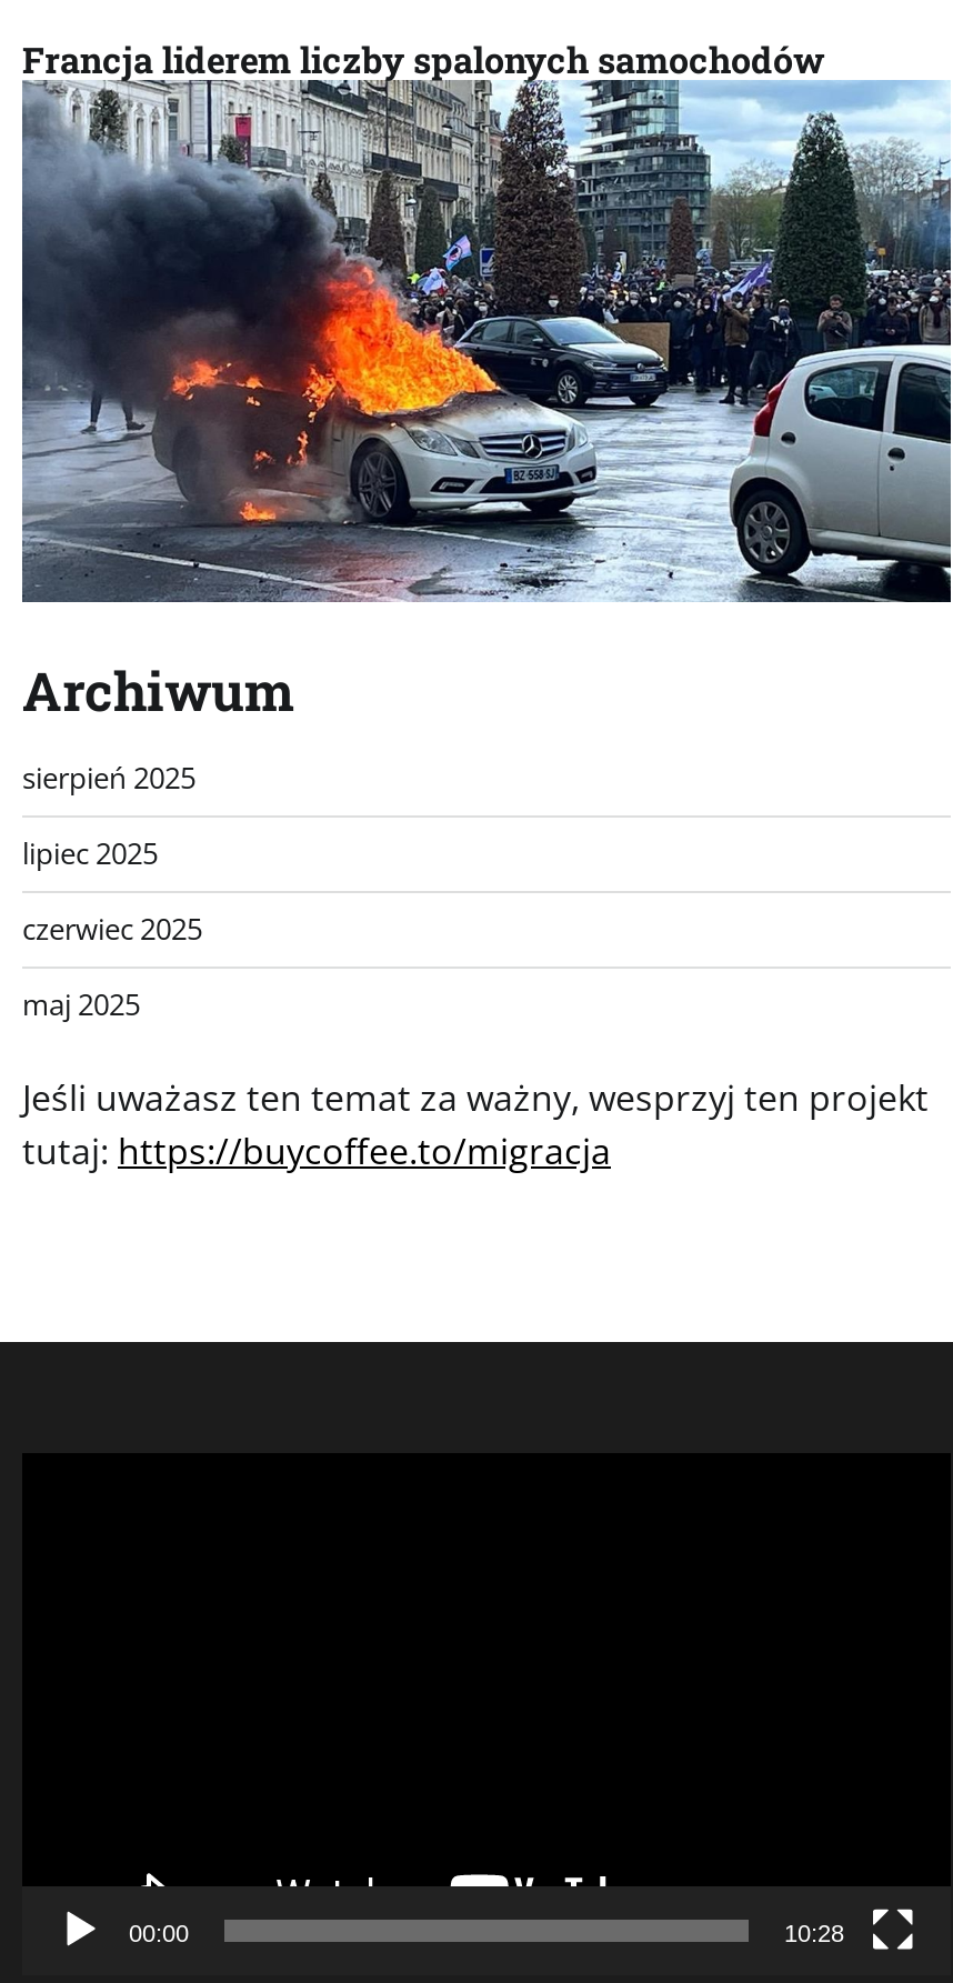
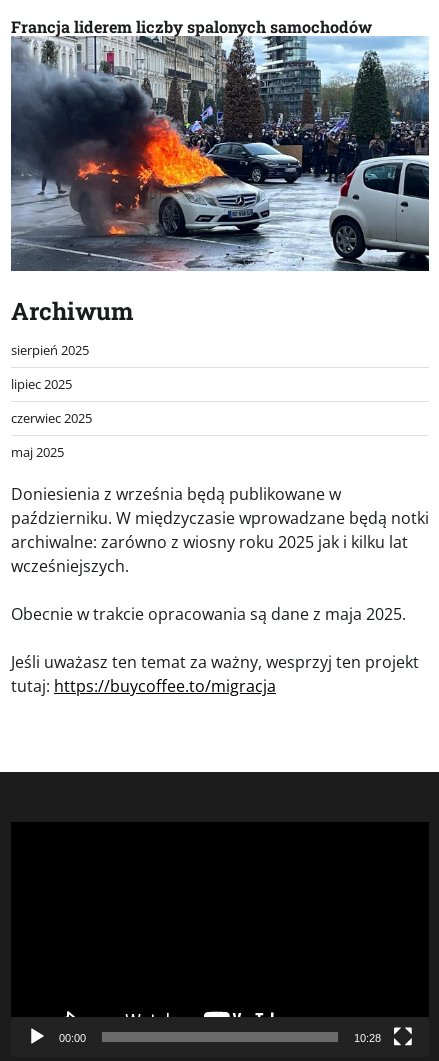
+ Doniesienia z września będą publikowane w
+ październiku. W międzyczasie wprowadzane będą notki
+ archiwalne: zarówno z wiosny roku 2025 jak i kilku lat
+ wcześniejszych.
+ Obecnie w trakcie opracowania są dane z maja 2025.
